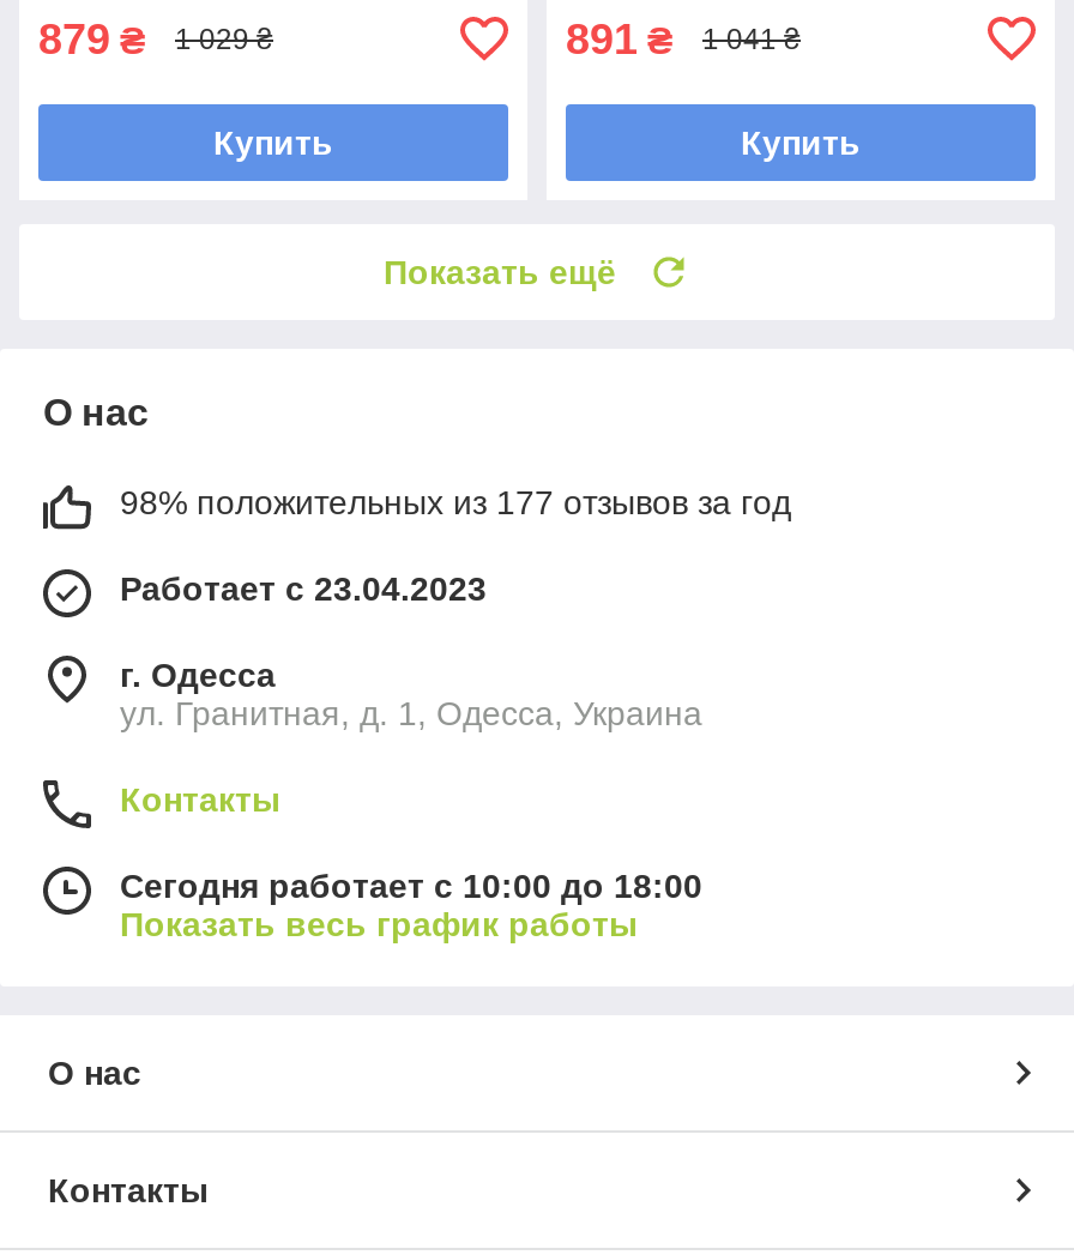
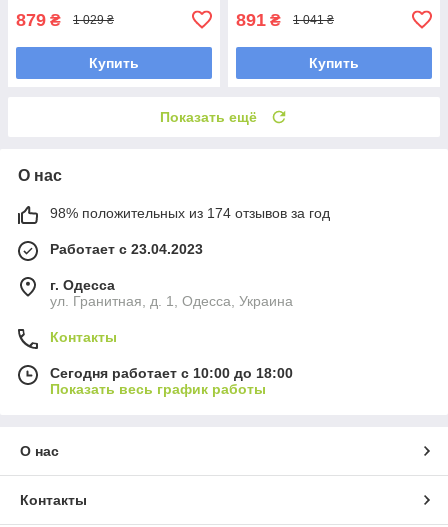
- 98% положительных из 177 отзывов за год
+ 98% положительных из 174 отзывов за год
